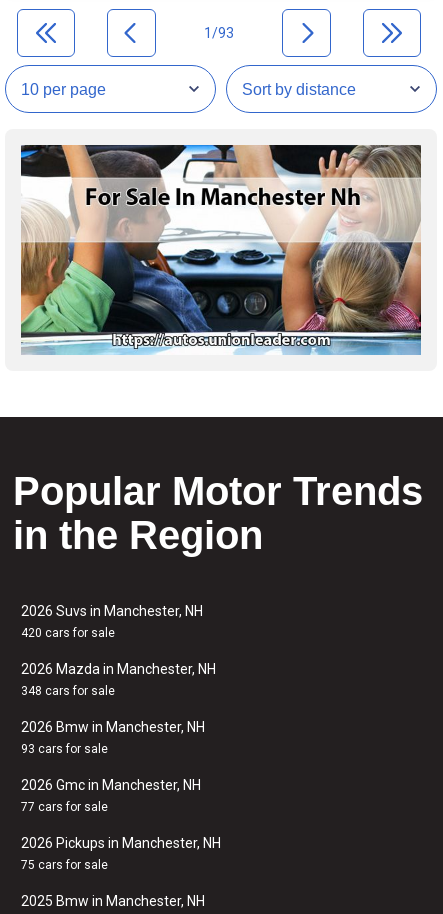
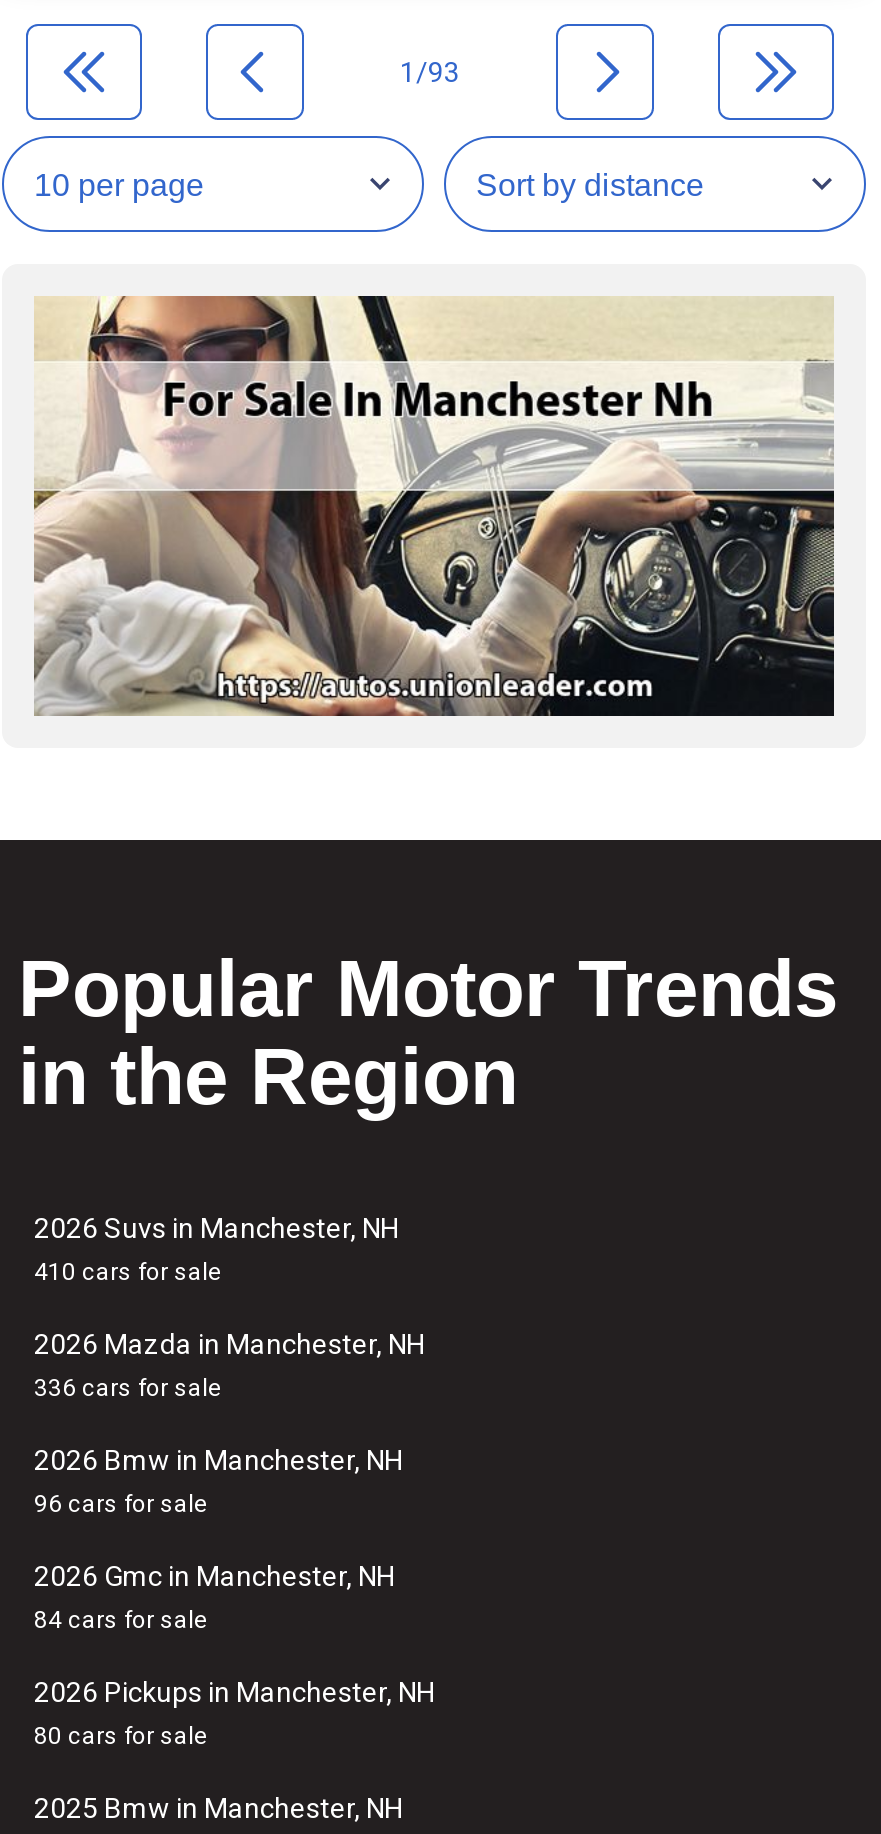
- [image]
+ [image]

- 420 cars for sale
+ 410 cars for sale

- 348 cars for sale
+ 336 cars for sale

- 93 cars for sale
+ 96 cars for sale

- 77 cars for sale
+ 84 cars for sale

- 75 cars for sale
+ 80 cars for sale
